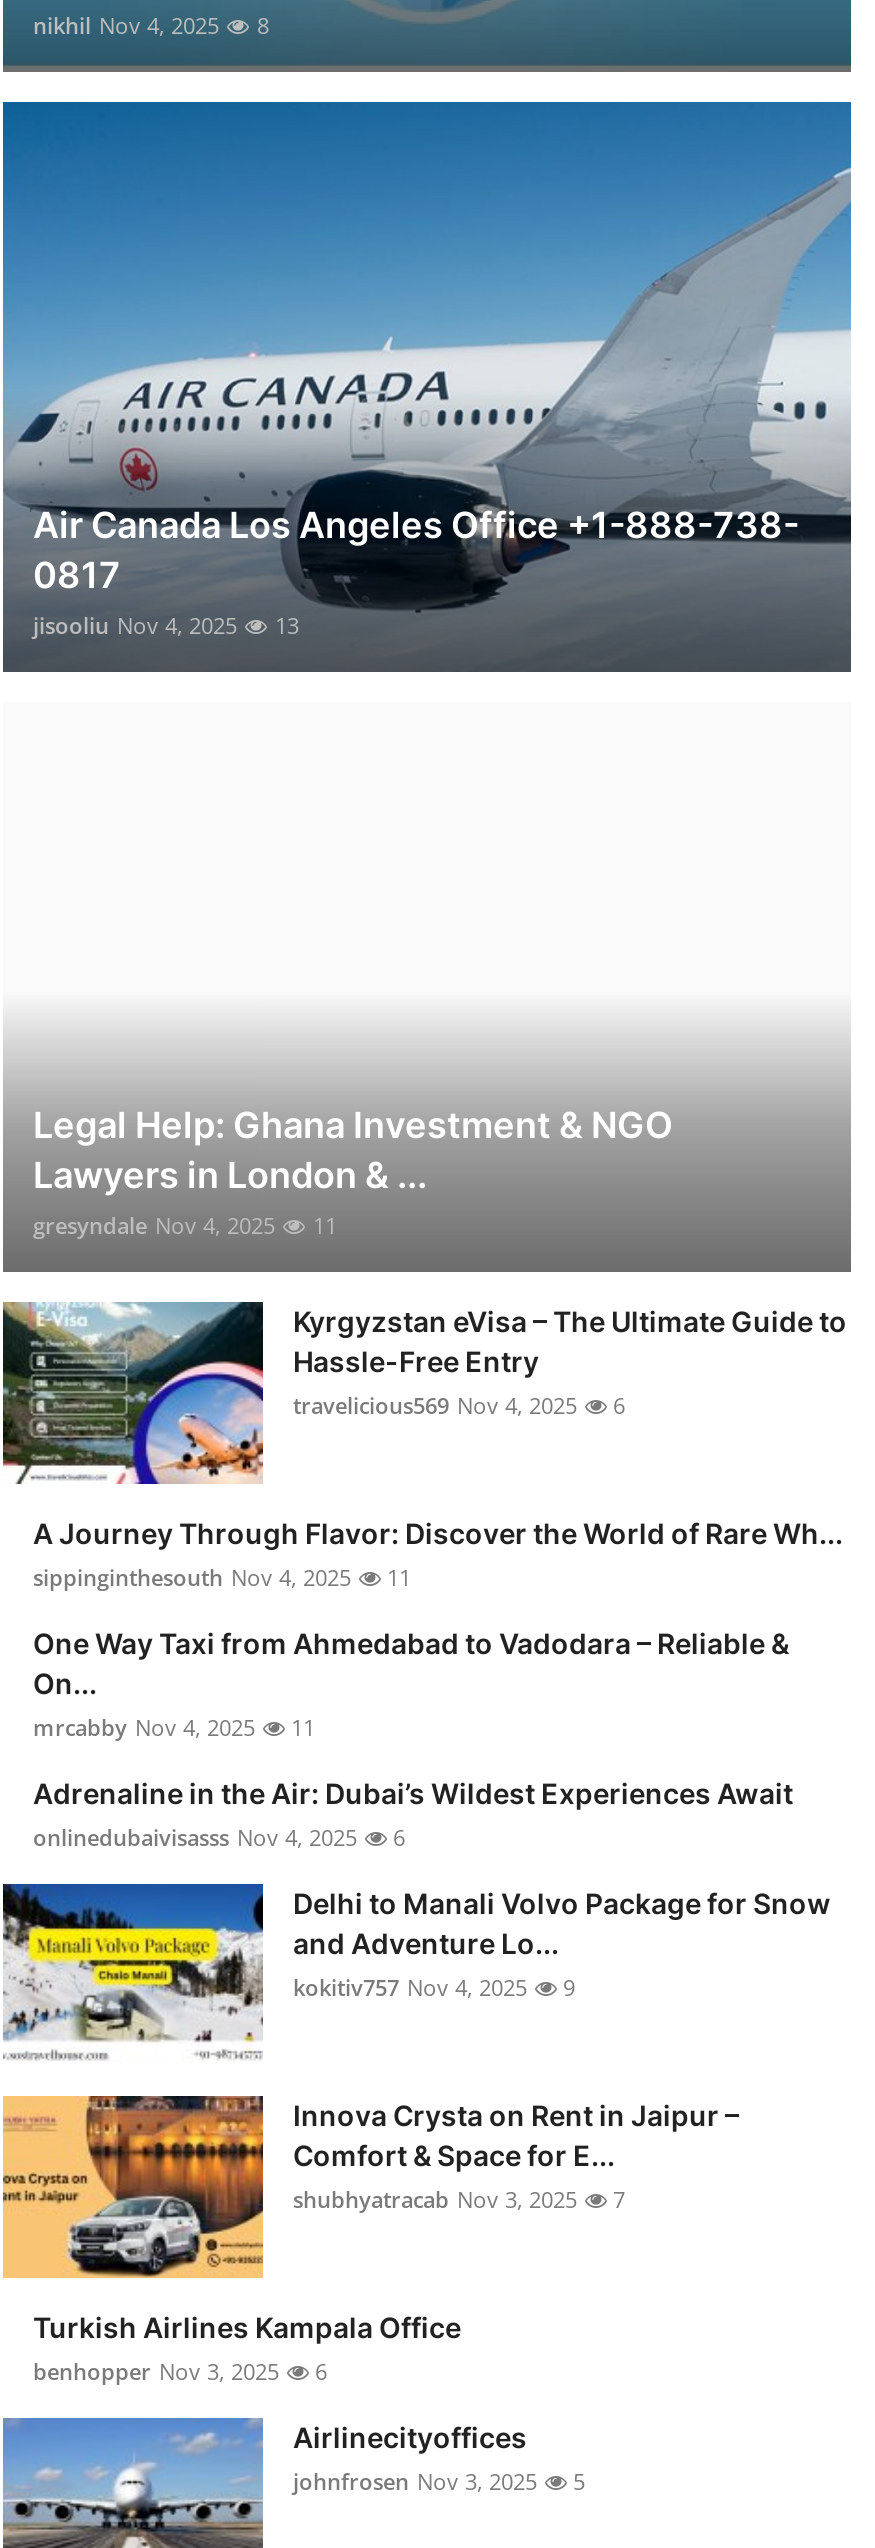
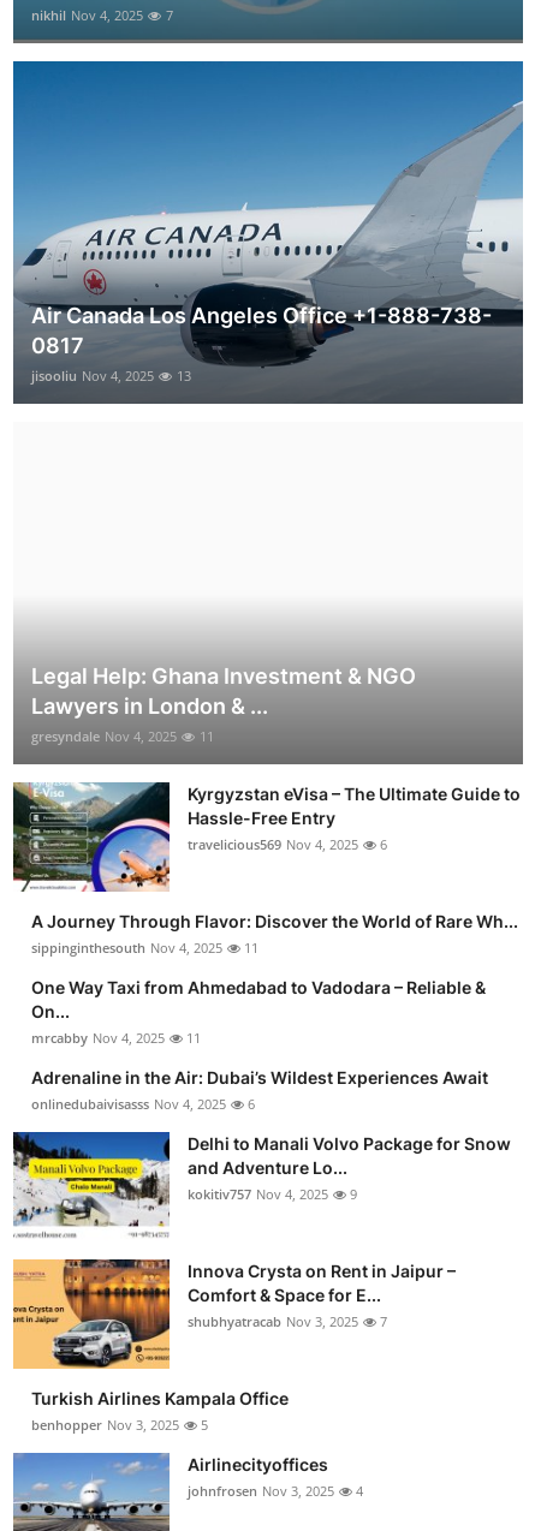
- nikhil Nov 4, 2025 8
+ nikhil Nov 4, 2025 7

- benhopper Nov 3, 2025 6
+ benhopper Nov 3, 2025 5

- johnfrosen Nov 3, 2025 5
+ johnfrosen Nov 3, 2025 4
